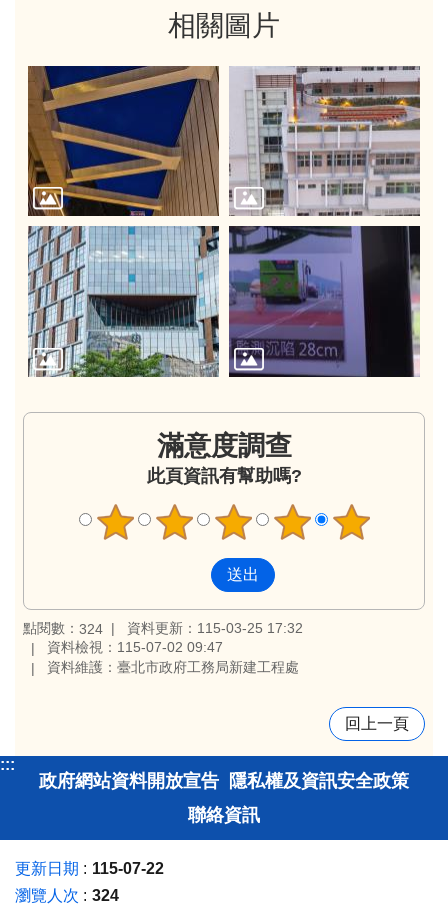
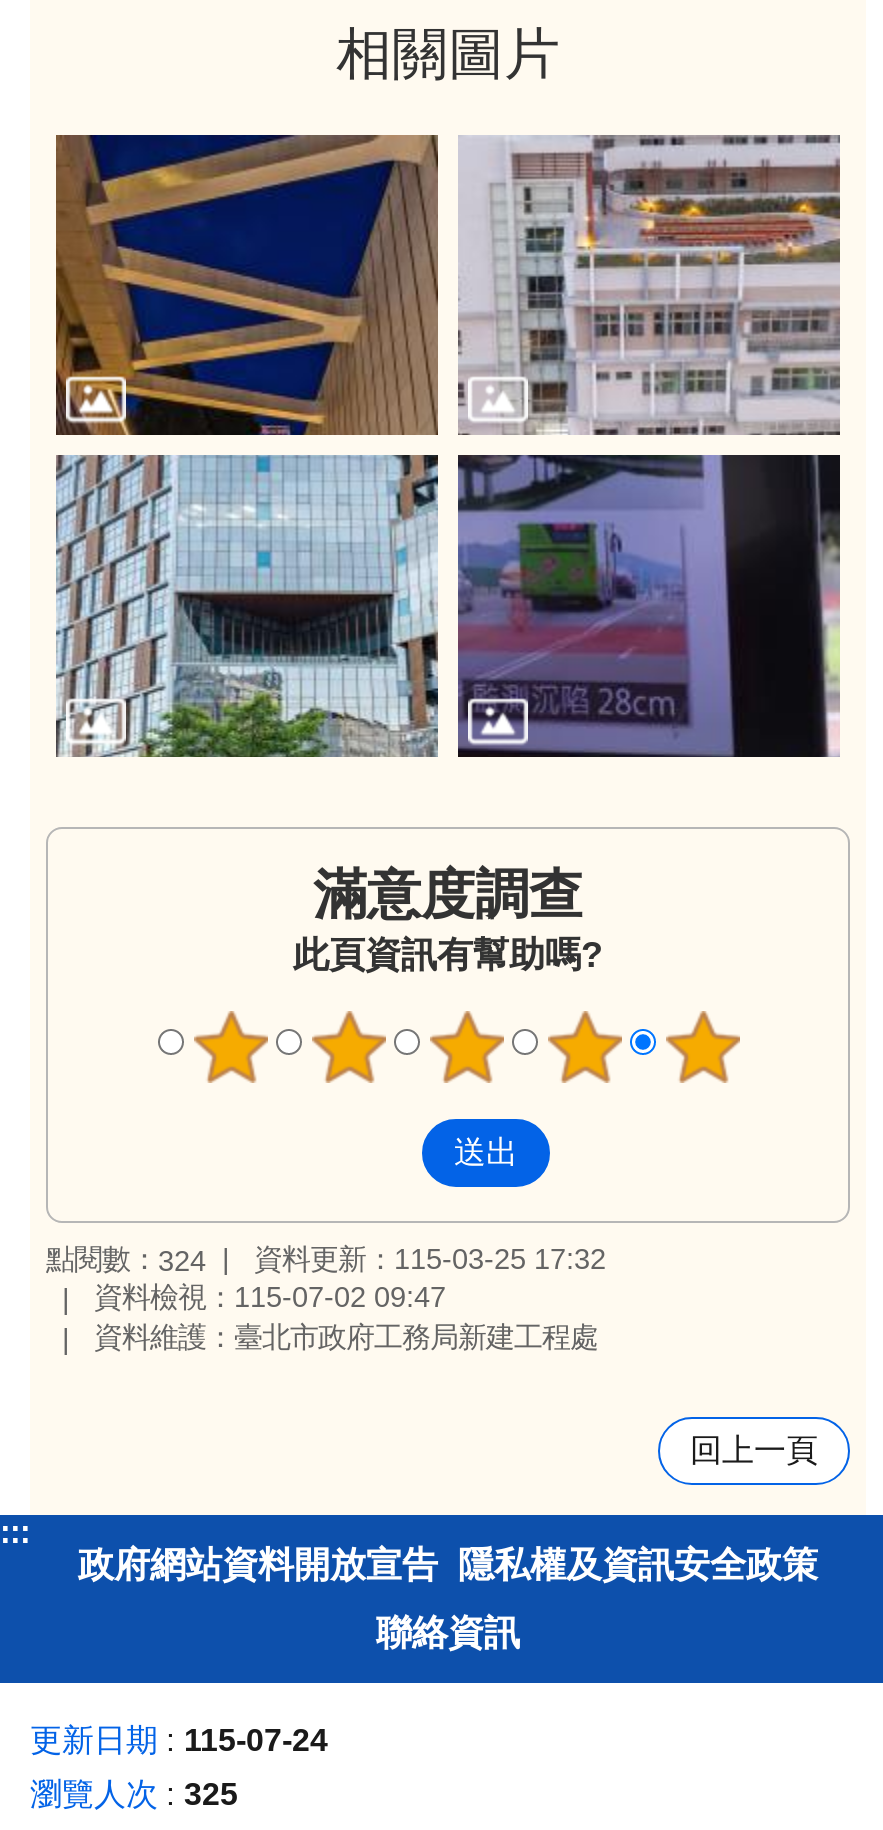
- 更新日期 115-07-22
+ 更新日期 115-07-24

- 瀏覽人次 324
+ 瀏覽人次 325
